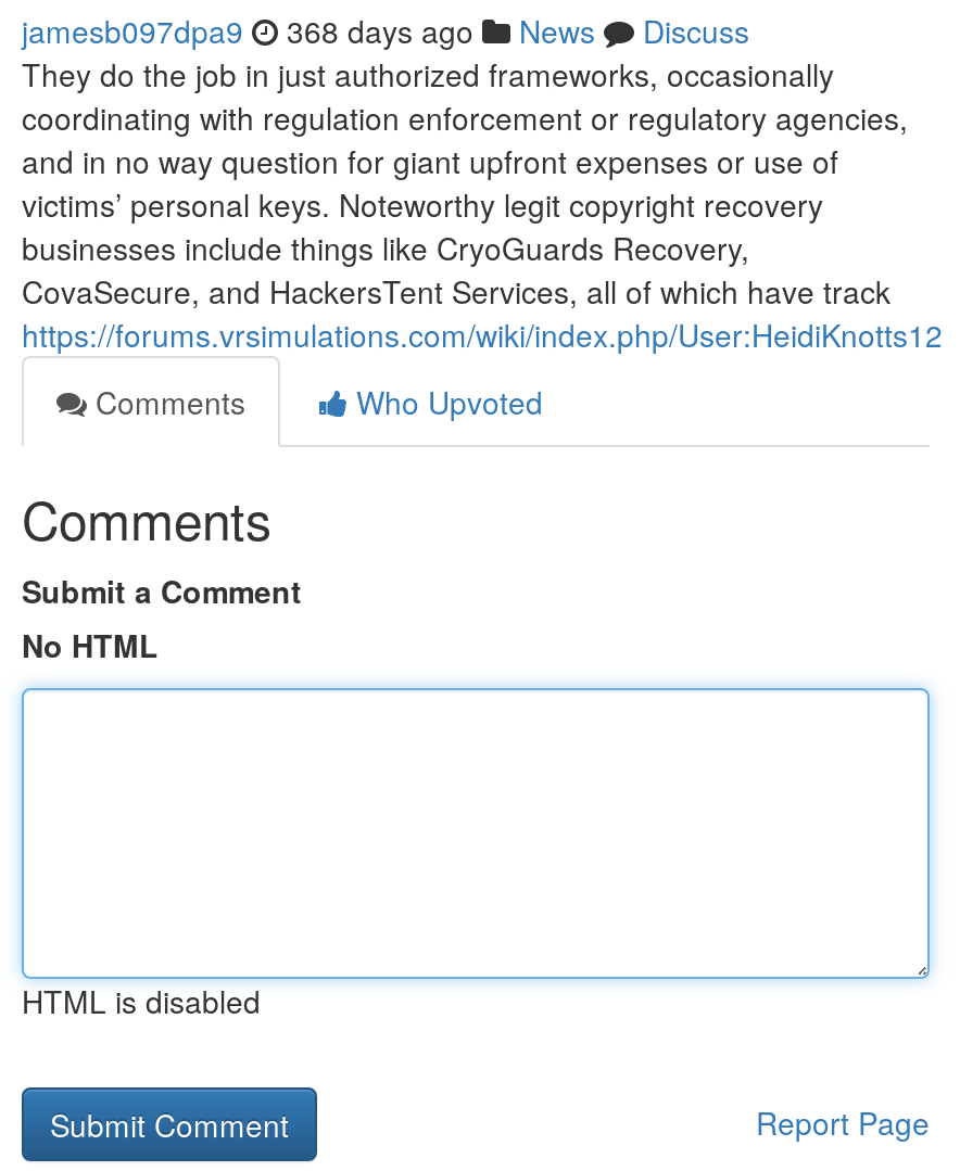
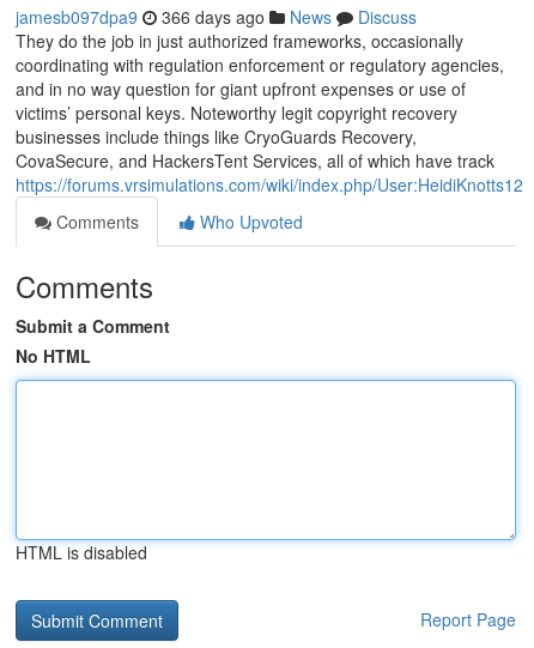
- jamesb097dpa9 368 days ago News Discuss
+ jamesb097dpa9 366 days ago News Discuss
